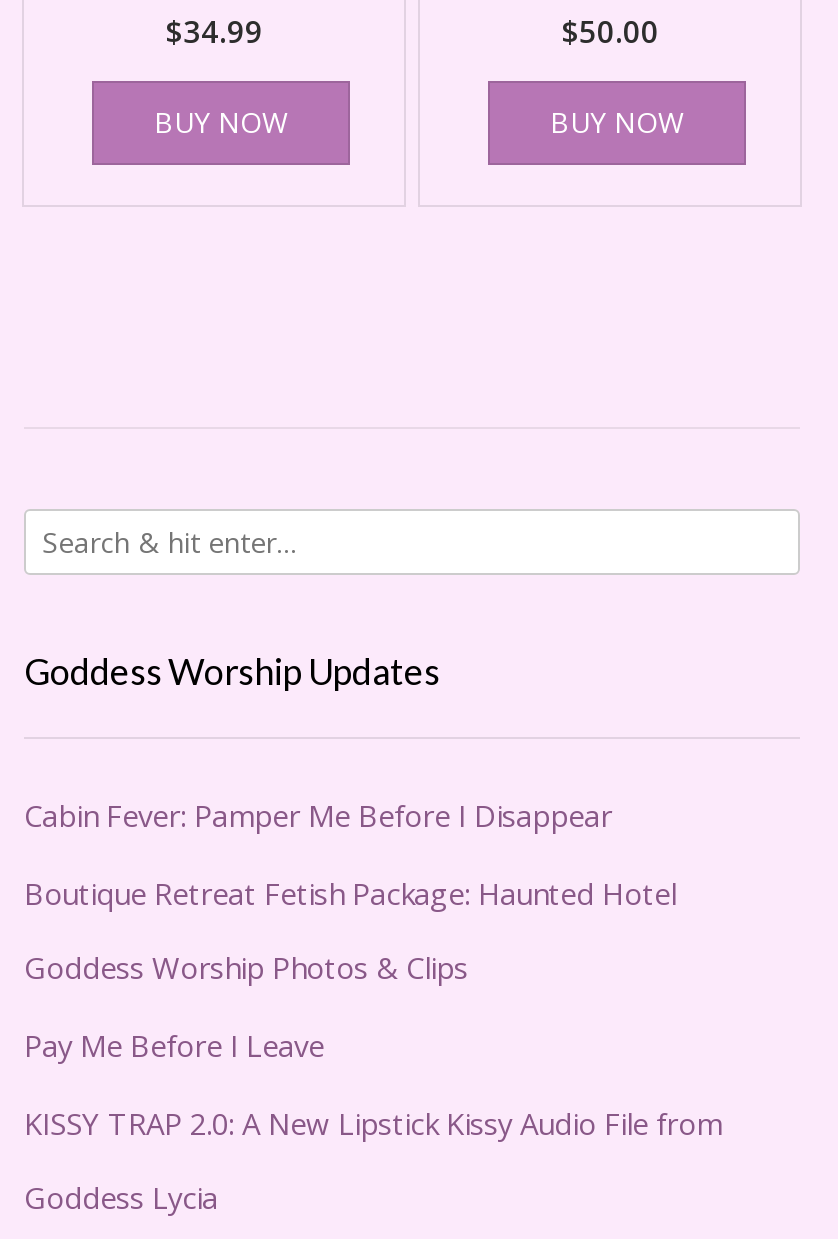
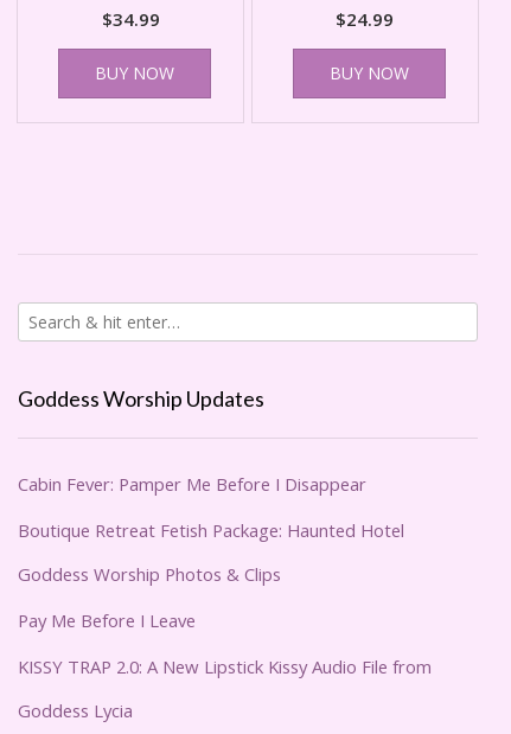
- $50.00
+ $24.99
